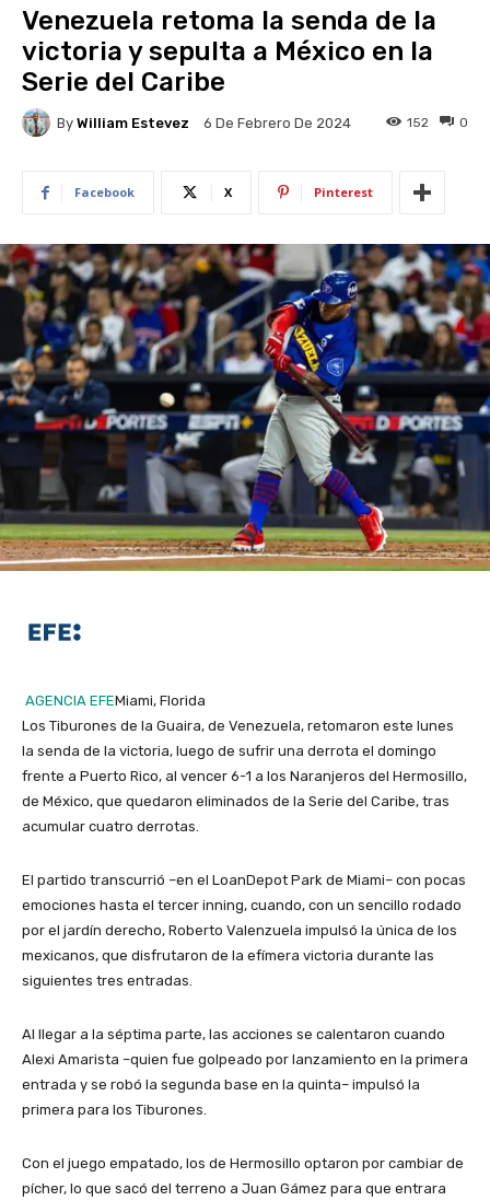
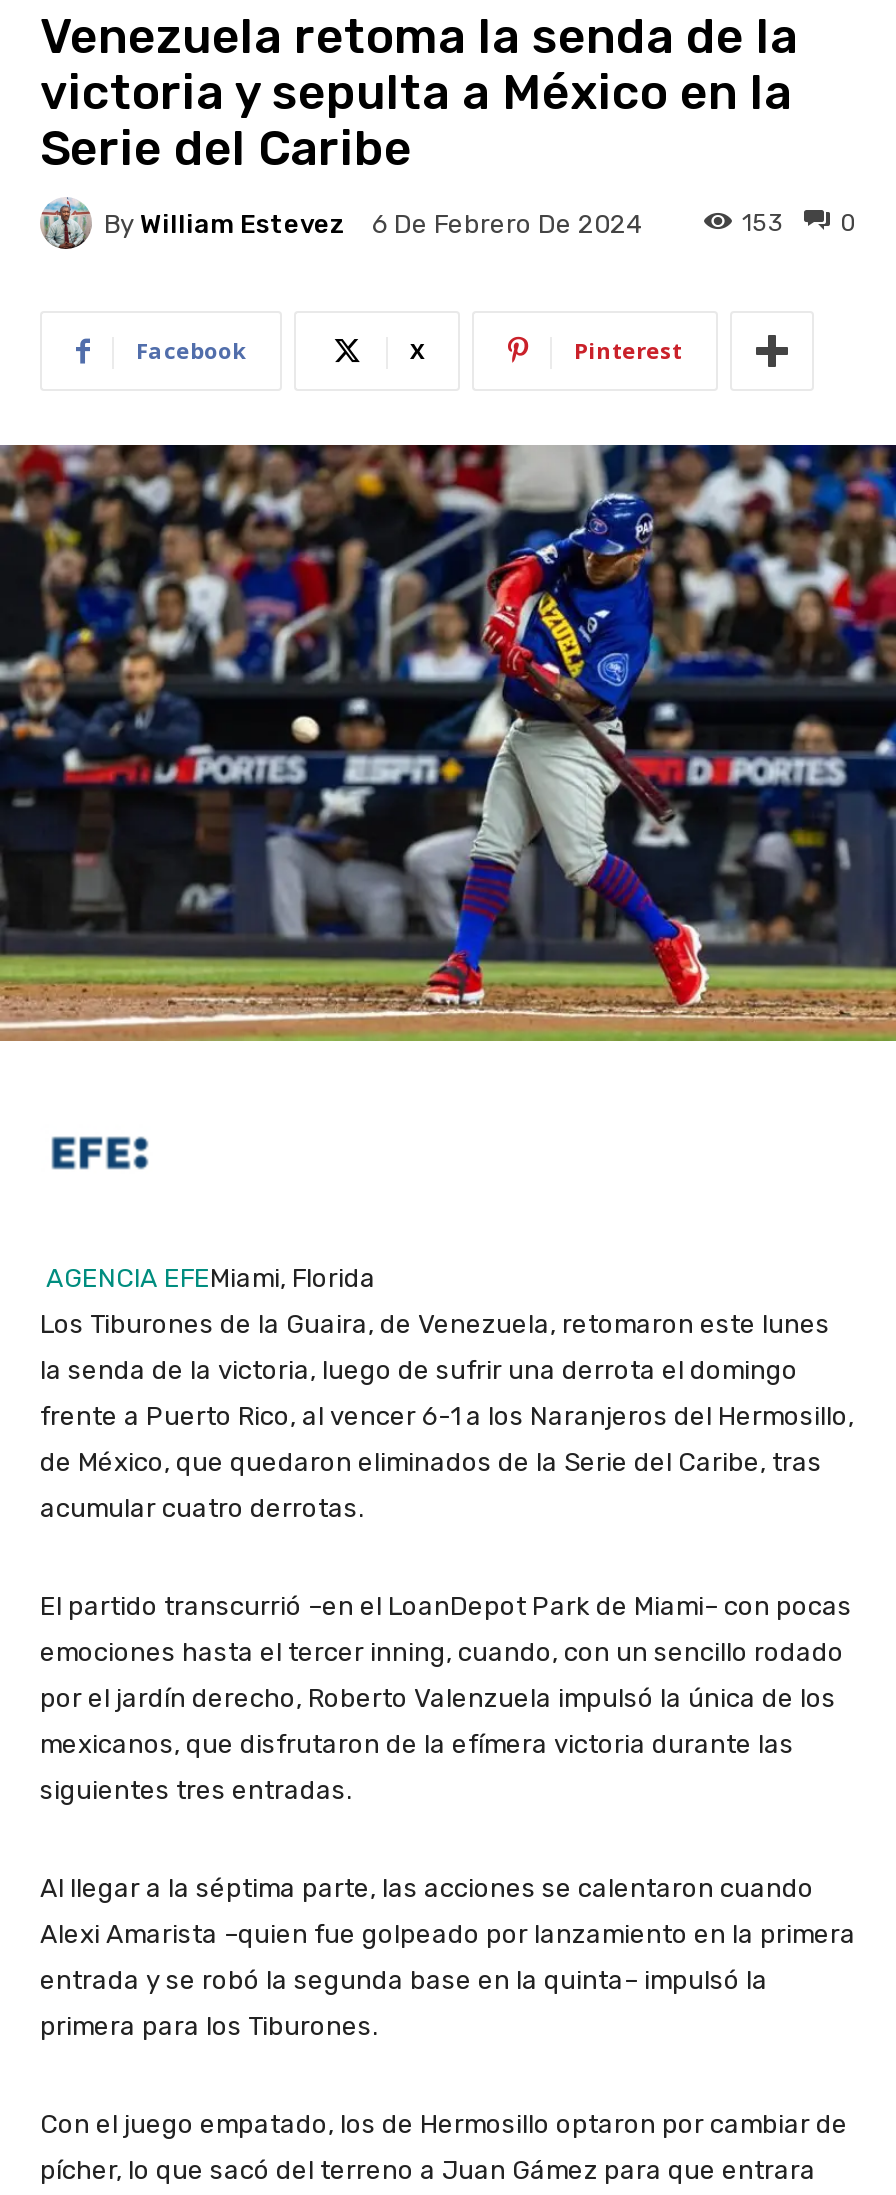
- 152 0
+ 153 0
